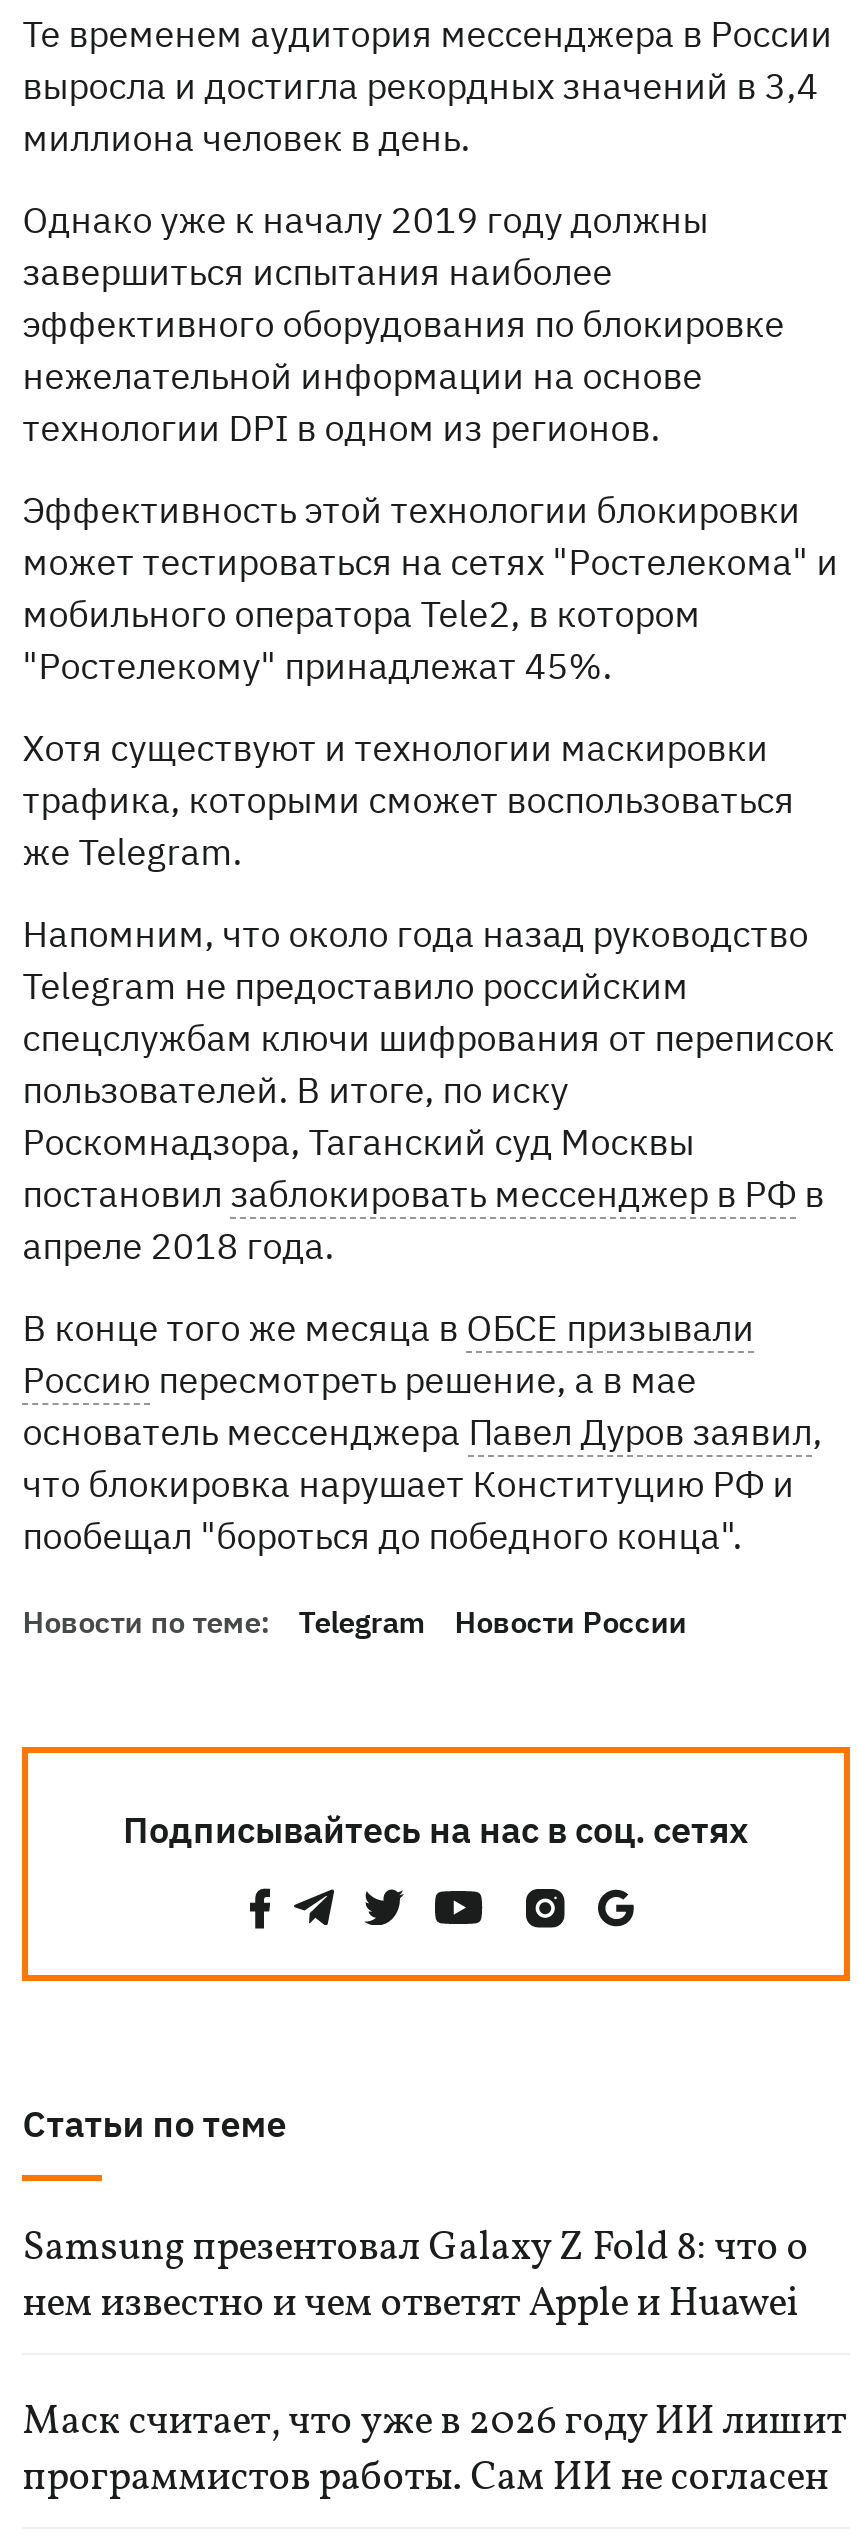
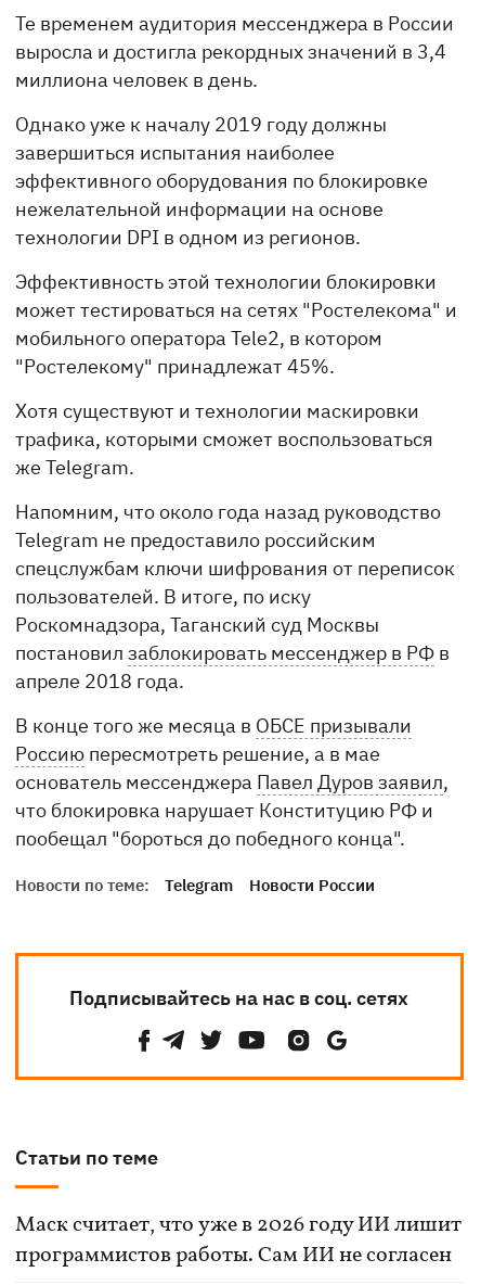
- Samsung презентовал Galaxy Z Fold 8: что о
- нем известно и чем ответят Apple и Huawei
